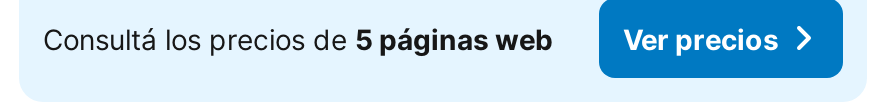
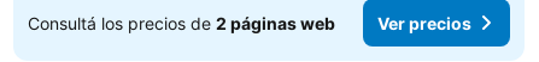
- Consultá los precios de 5 páginas web
+ Consultá los precios de 2 páginas web
